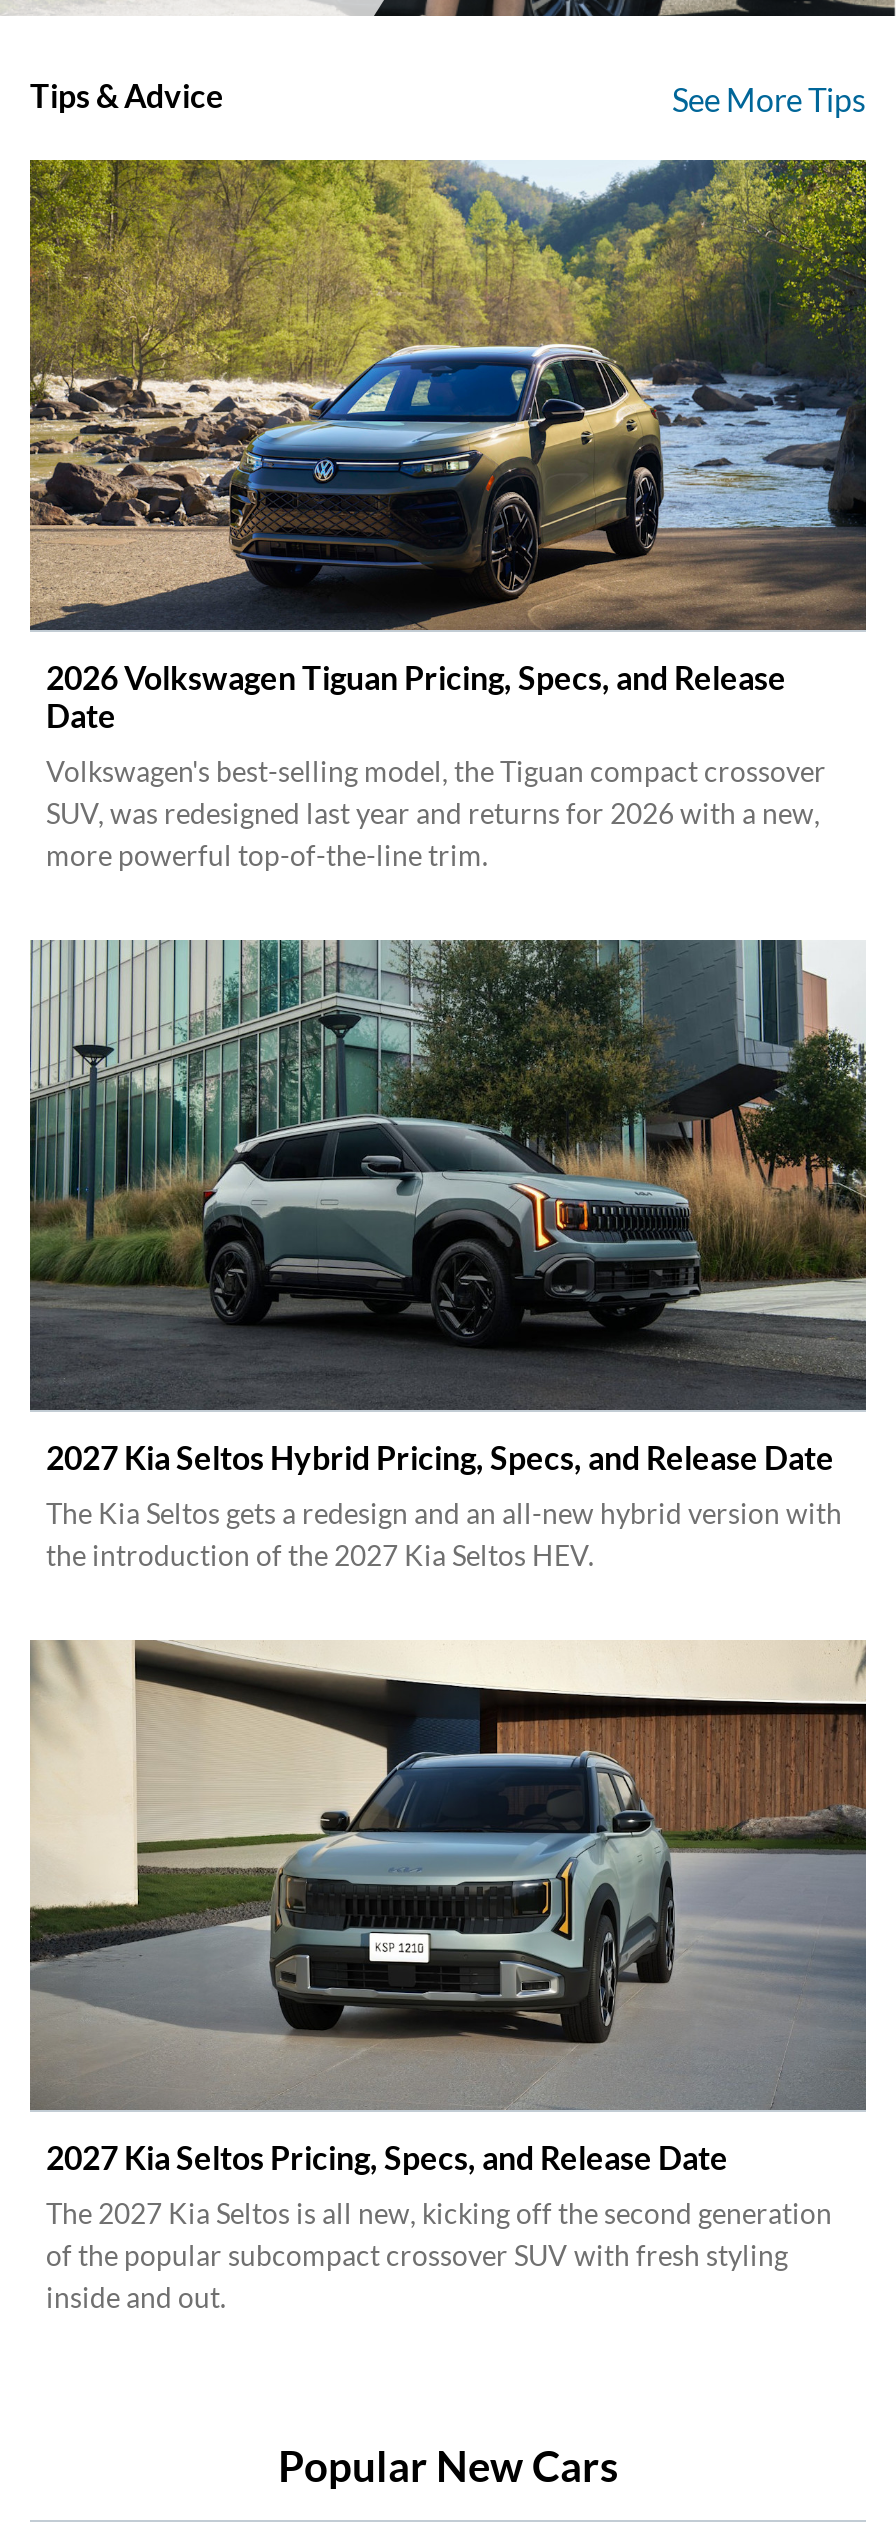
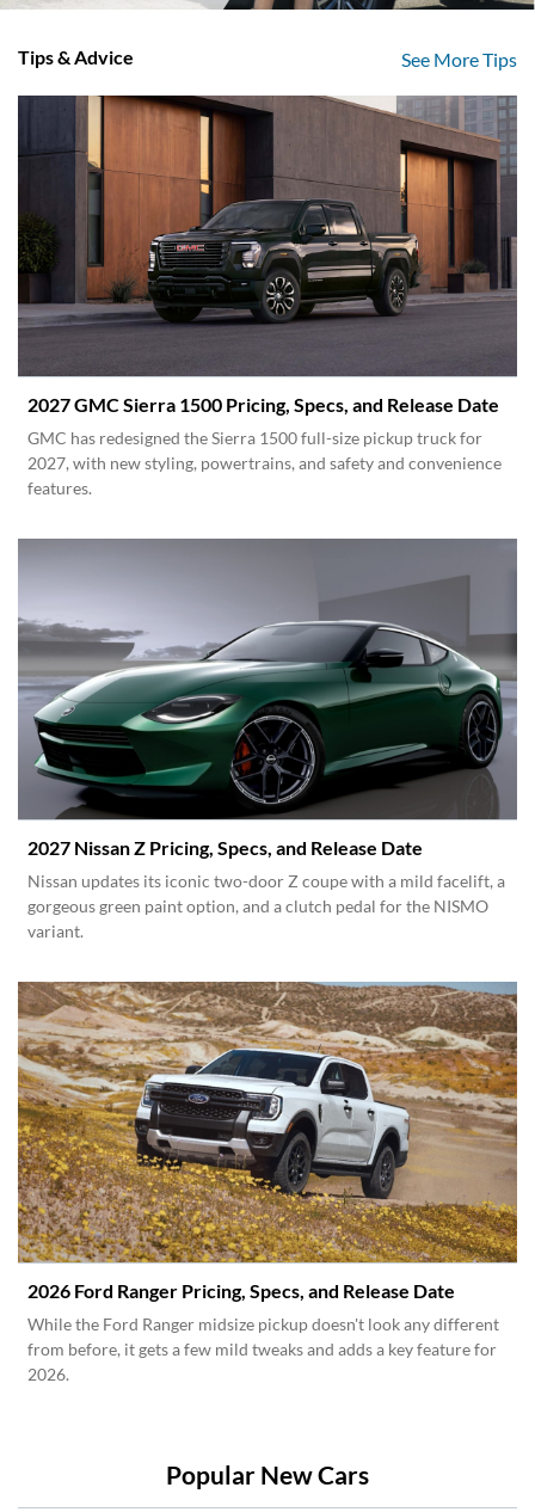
- [image]
- 2026 Volkswagen Tiguan Pricing, Specs, and Release
- Date
+ [image]
+ 2027 GMC Sierra 1500 Pricing, Specs, and Release Date

- Volkswagen's best-selling model, the Tiguan compact crossover
- SUV, was redesigned last year and returns for 2026 with a new,
- more powerful top-of-the-line trim.
+ GMC has redesigned the Sierra 1500 full-size pickup truck for
+ 2027, with new styling, powertrains, and safety and convenience
+ features.

- [image]
- 2027 Kia Seltos Hybrid Pricing, Specs, and Release Date
+ [image]
+ 2027 Nissan Z Pricing, Specs, and Release Date

- The Kia Seltos gets a redesign and an all-new hybrid version with
- the introduction of the 2027 Kia Seltos HEV.
+ Nissan updates its iconic two-door Z coupe with a mild facelift, a
+ gorgeous green paint option, and a clutch pedal for the NISMO
+ variant.

- [image]
- 2027 Kia Seltos Pricing, Specs, and Release Date
+ [image]
+ 2026 Ford Ranger Pricing, Specs, and Release Date

- The 2027 Kia Seltos is all new, kicking off the second generation
- of the popular subcompact crossover SUV with fresh styling
- inside and out.
+ While the Ford Ranger midsize pickup doesn't look any different
+ from before, it gets a few mild tweaks and adds a key feature for
+ 2026.
